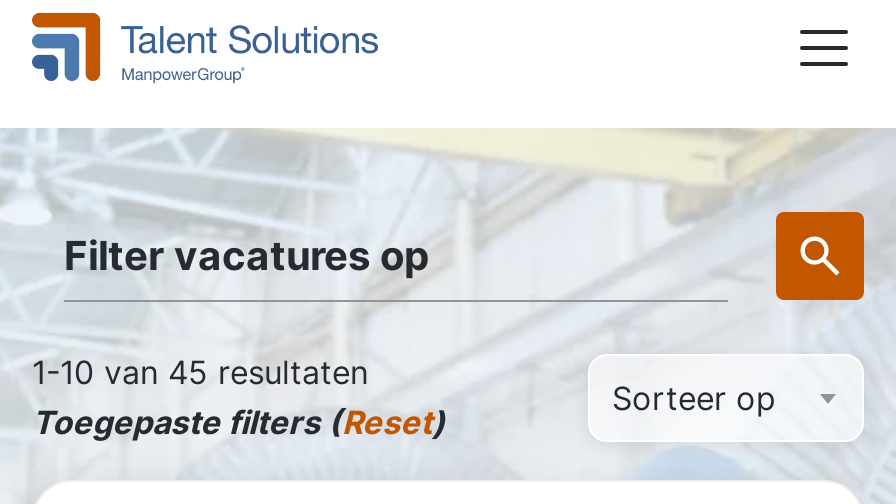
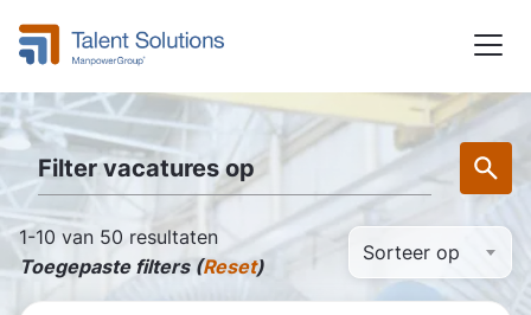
- 1-10 van 45 resultaten
+ 1-10 van 50 resultaten
